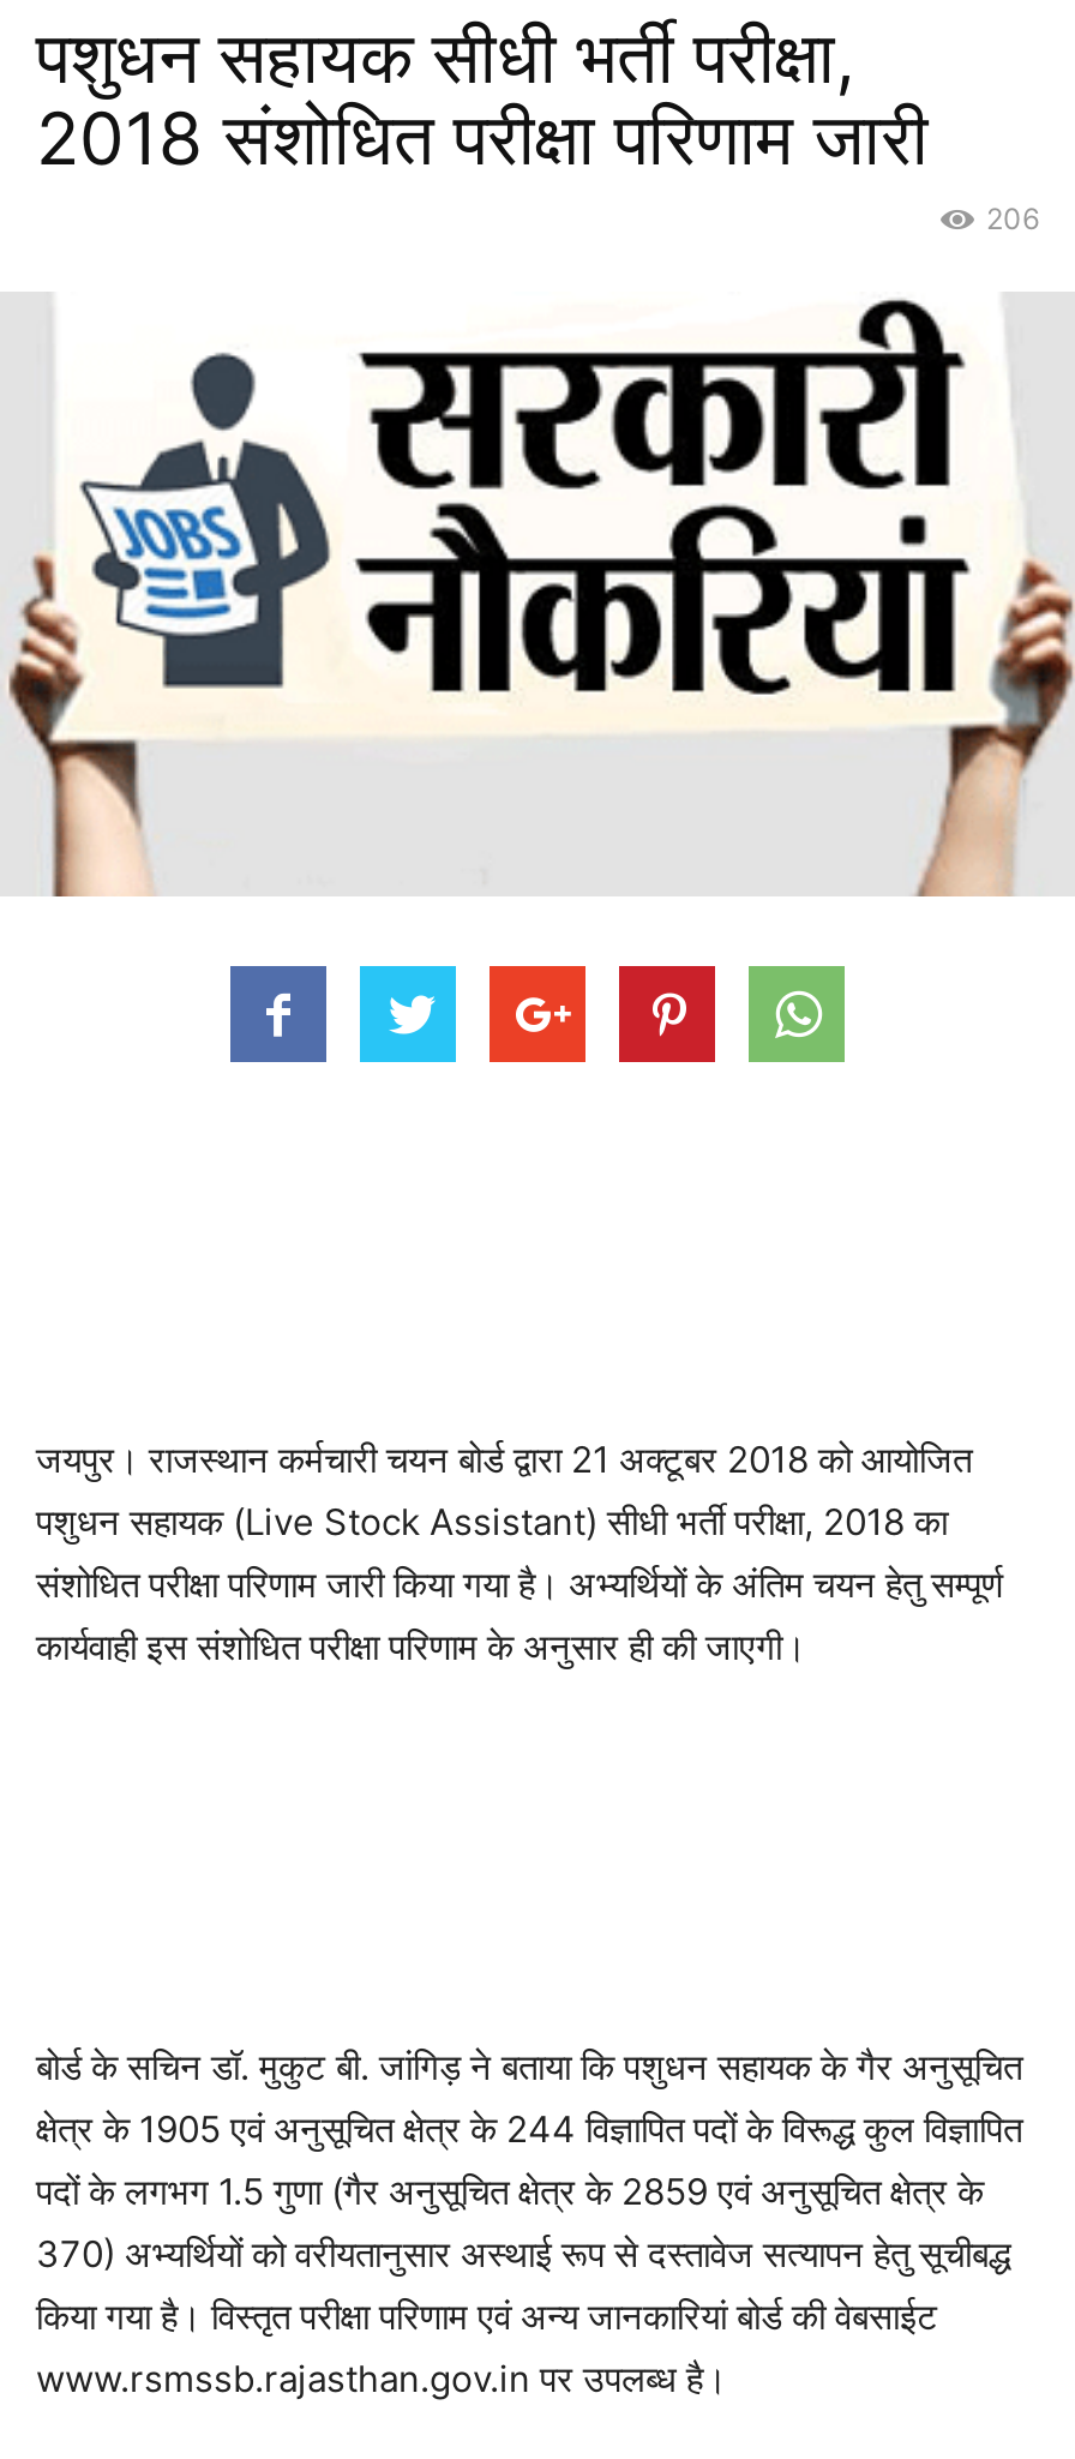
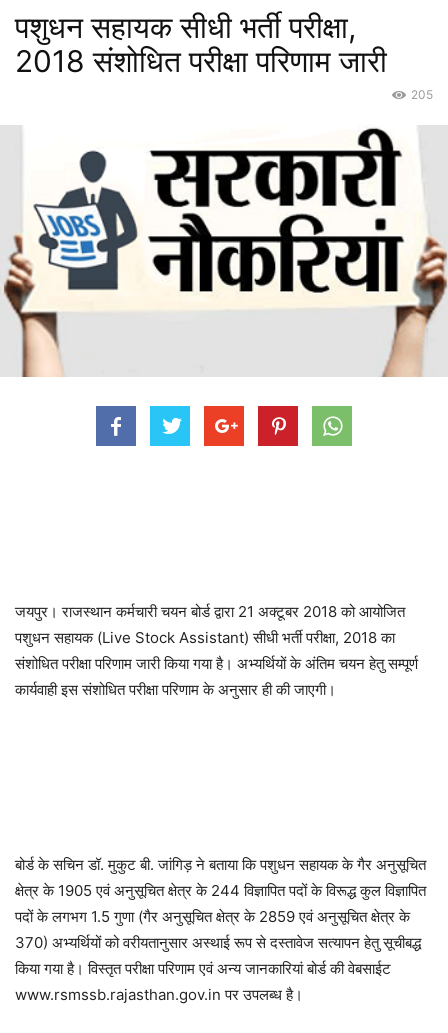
- 206
+ 205
